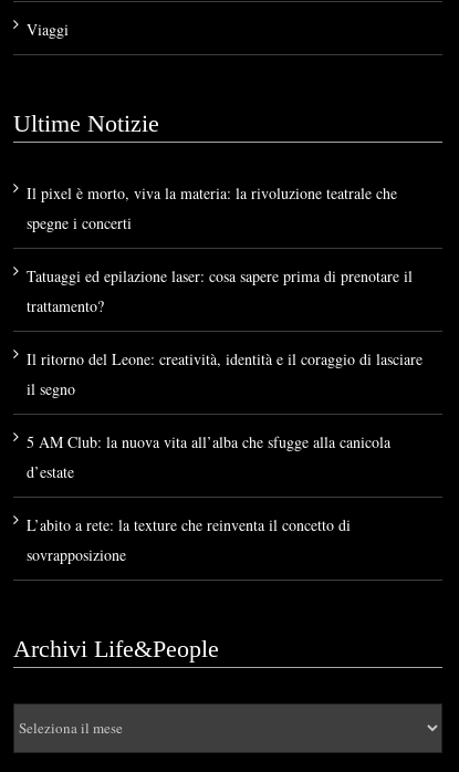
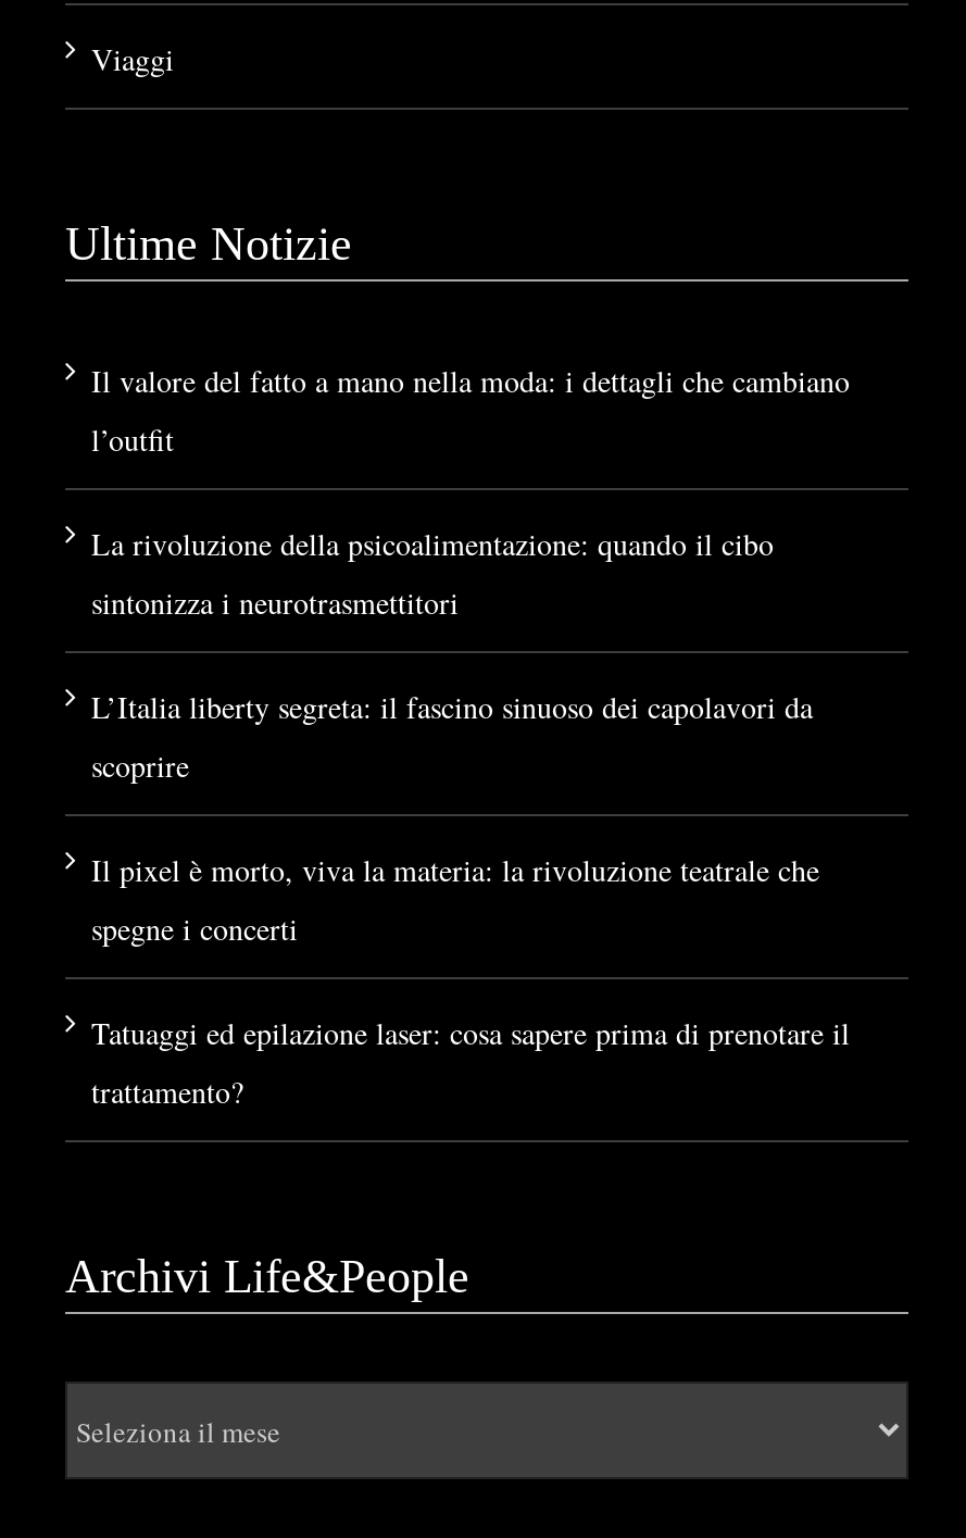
+ Il valore del fatto a mano nella moda: i dettagli che cambiano
+ l’outfit
+ La rivoluzione della psicoalimentazione: quando il cibo
+ sintonizza i neurotrasmettitori
+ L’Italia liberty segreta: il fascino sinuoso dei capolavori da
+ scoprire

moved down: Il pixel è morto, viva la materia: la rivoluzione teatrale che | spegne i concerti | Tatuaggi ed epilazione laser: cosa sapere prima di prenotare il | trattamento?

- Il ritorno del Leone: creatività, identità e il coraggio di lasciare
- il segno
- 5 AM Club: la nuova vita all’alba che sfugge alla canicola
- d’estate
- L’abito a rete: la texture che reinventa il concetto di
- sovrapposizione
